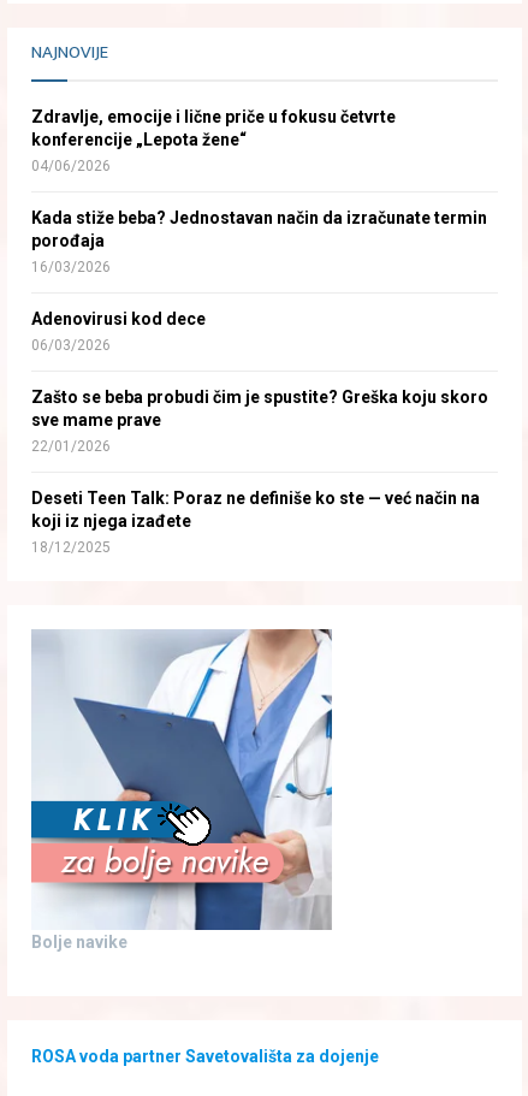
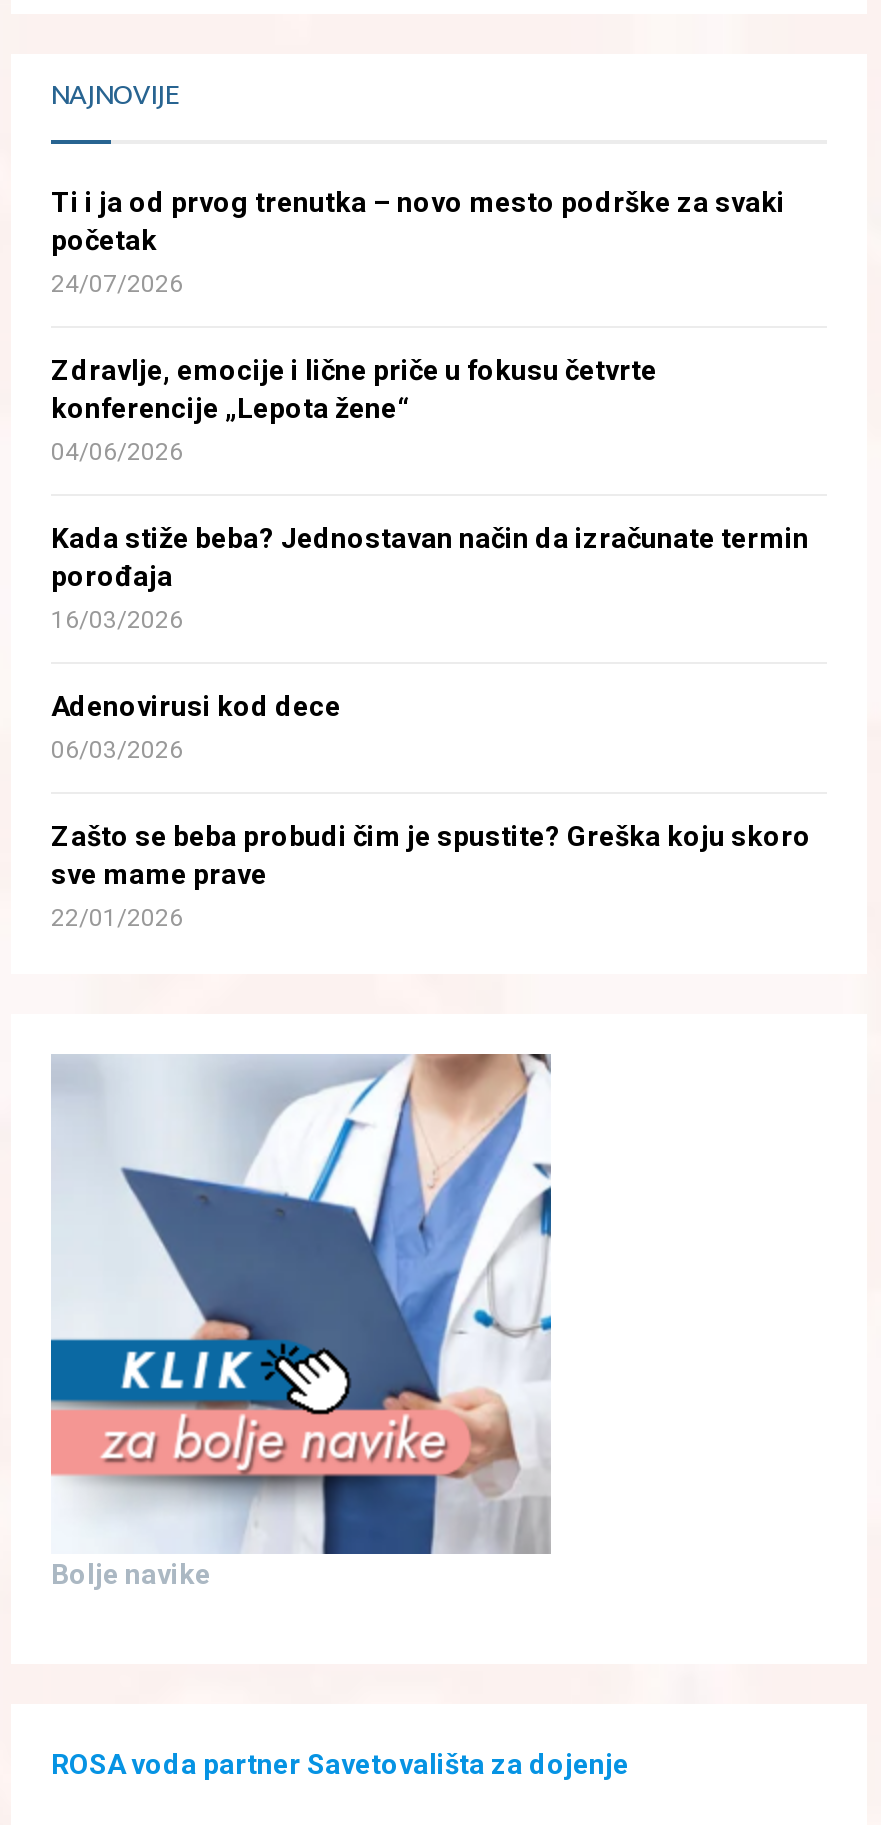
+ Ti i ja od prvog trenutka – novo mesto podrške za svaki
+ početak
+ 24/07/2026

moved down: Zdravlje, emocije i lične priče u fokusu četvrte | konferencije „Lepota žene“ | 04/06/2026 | ... | sve mame prave | 22/01/2026

- Deseti Teen Talk: Poraz ne definiše ko ste — već način na
- koji iz njega izađete
- 18/12/2025
